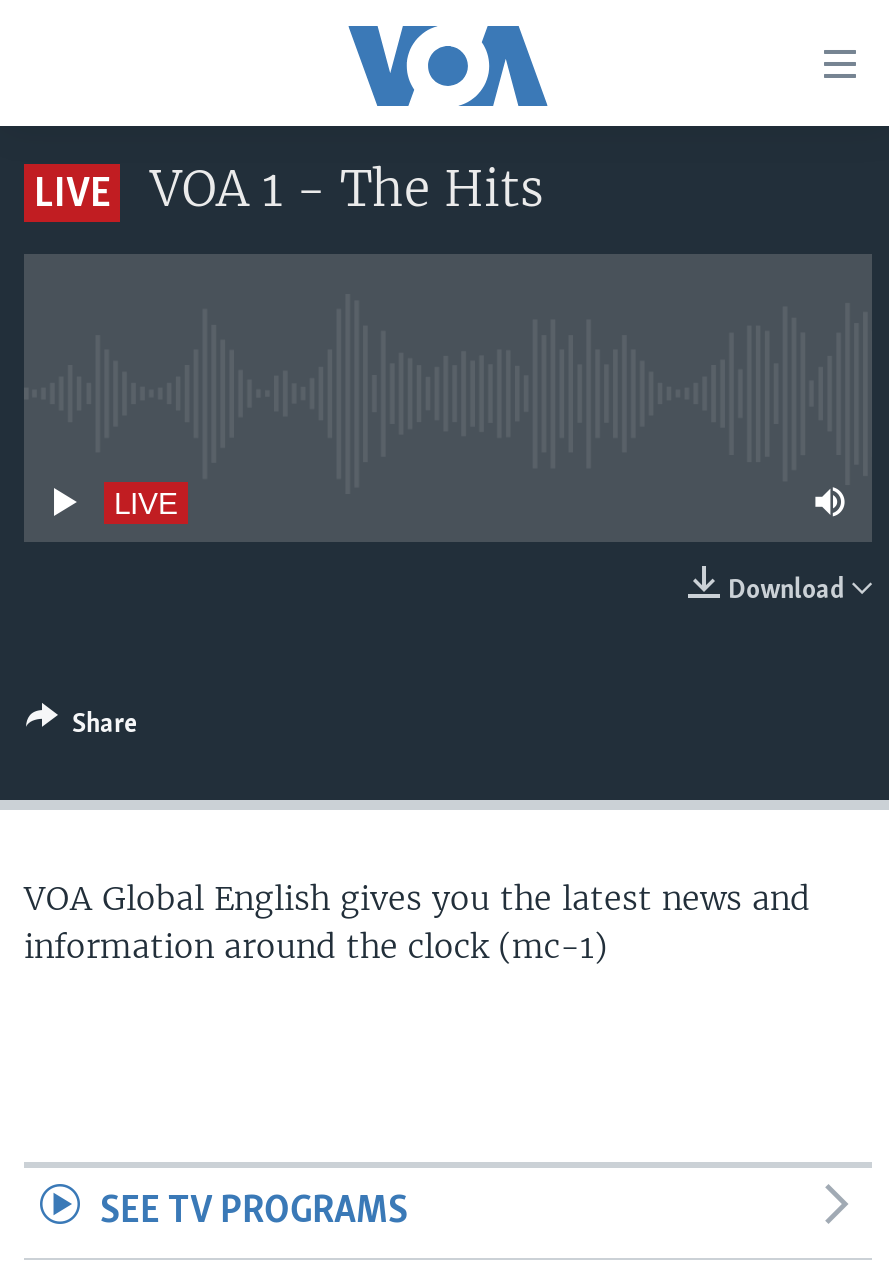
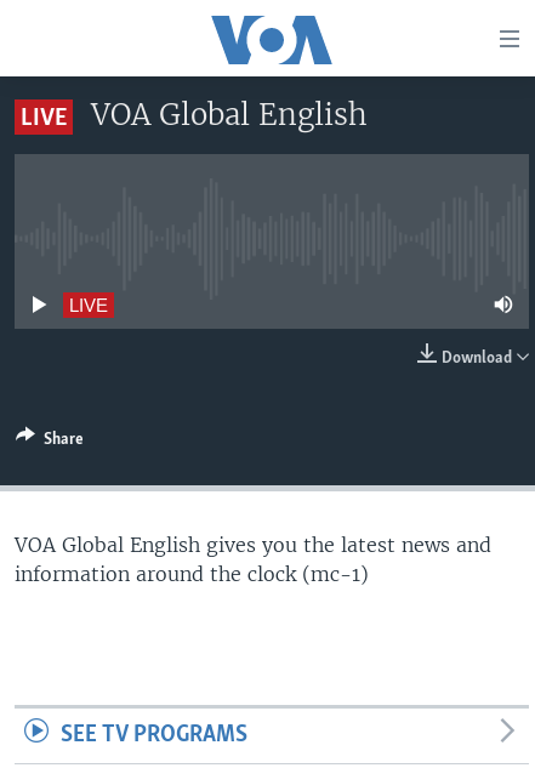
- VOA 1 - The Hits
+ VOA Global English
